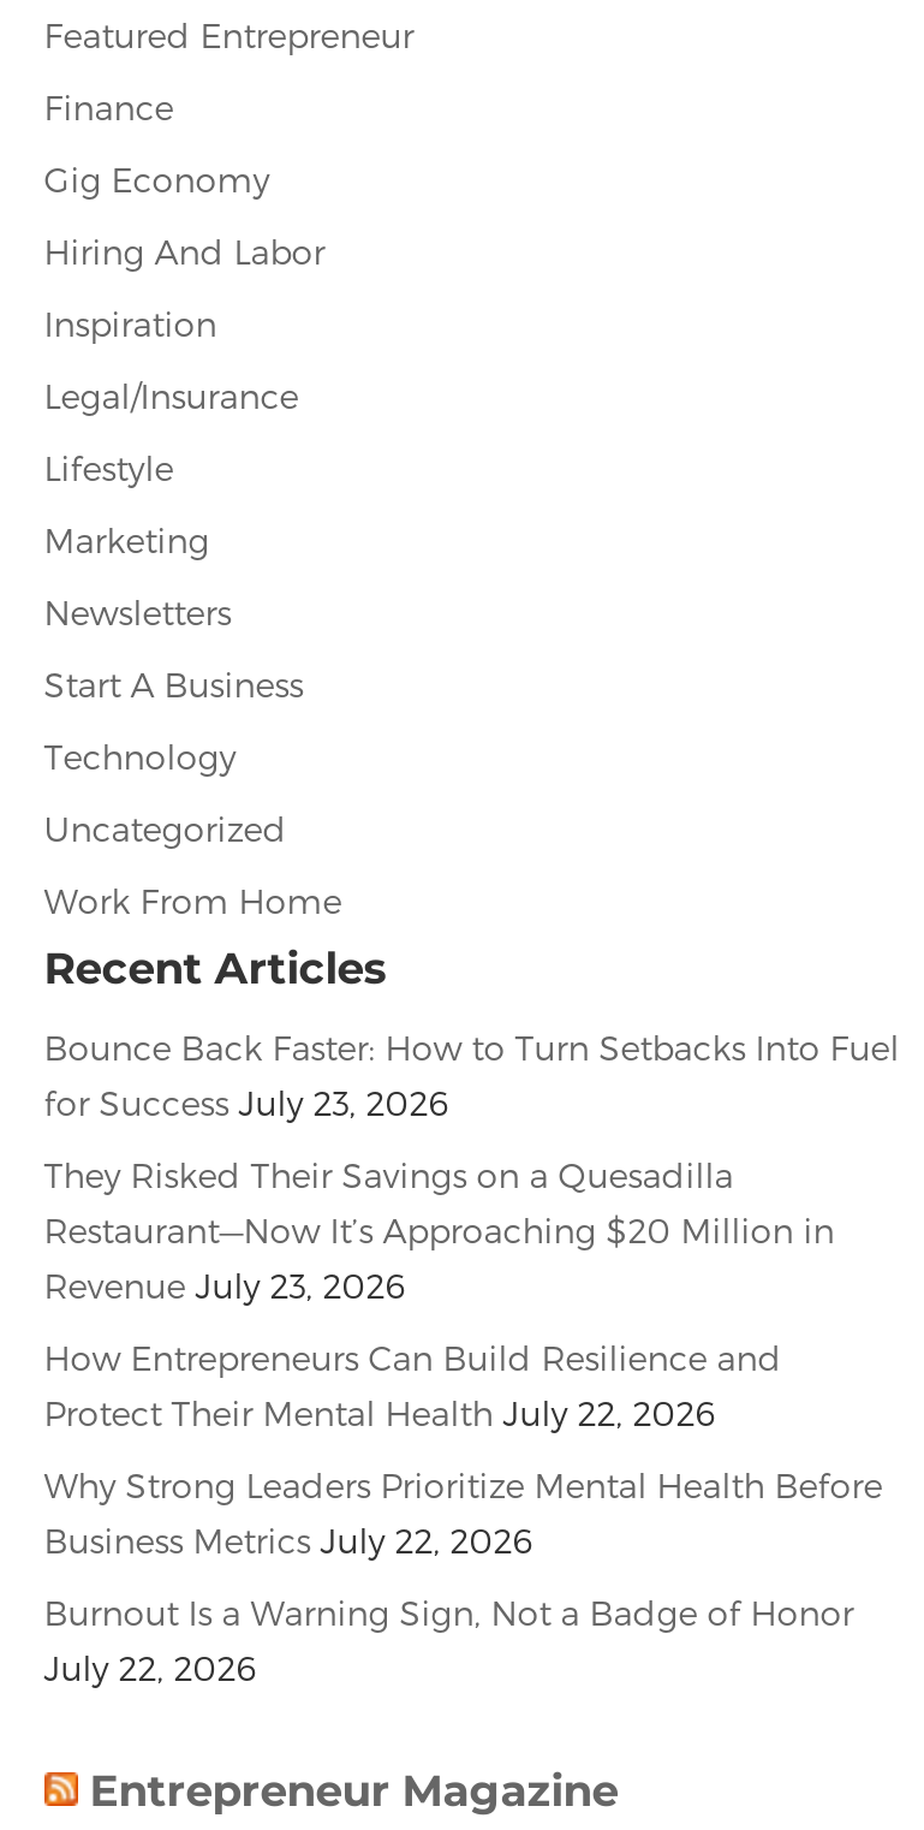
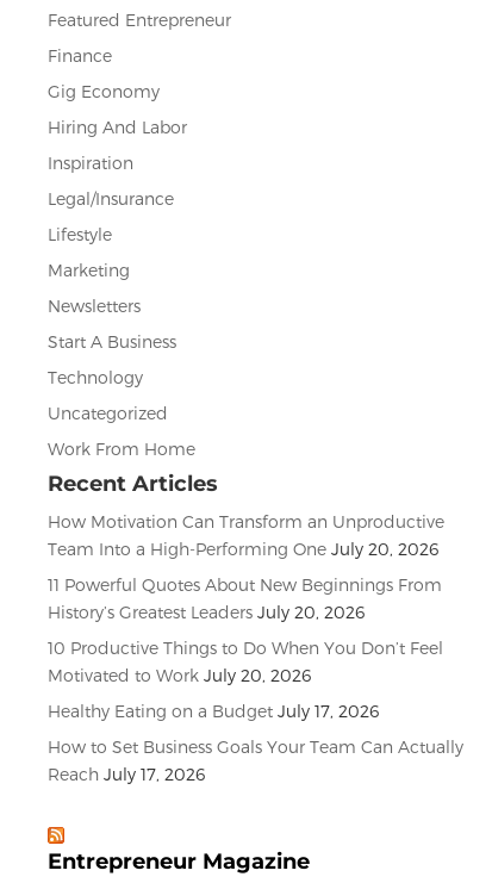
- Bounce Back Faster: How to Turn Setbacks Into Fuel
- for Success July 23, 2026
+ How Motivation Can Transform an Unproductive
+ Team Into a High-Performing One July 20, 2026

- They Risked Their Savings on a Quesadilla
- Restaurant—Now It’s Approaching $20 Million in
- Revenue July 23, 2026
+ 11 Powerful Quotes About New Beginnings From
+ History’s Greatest Leaders July 20, 2026

- How Entrepreneurs Can Build Resilience and
- Protect Their Mental Health July 22, 2026
+ 10 Productive Things to Do When You Don’t Feel
+ Motivated to Work July 20, 2026

- Why Strong Leaders Prioritize Mental Health Before
- Business Metrics July 22, 2026
+ Healthy Eating on a Budget July 17, 2026

- Burnout Is a Warning Sign, Not a Badge of Honor
- July 22, 2026
+ How to Set Business Goals Your Team Can Actually
+ Reach July 17, 2026
